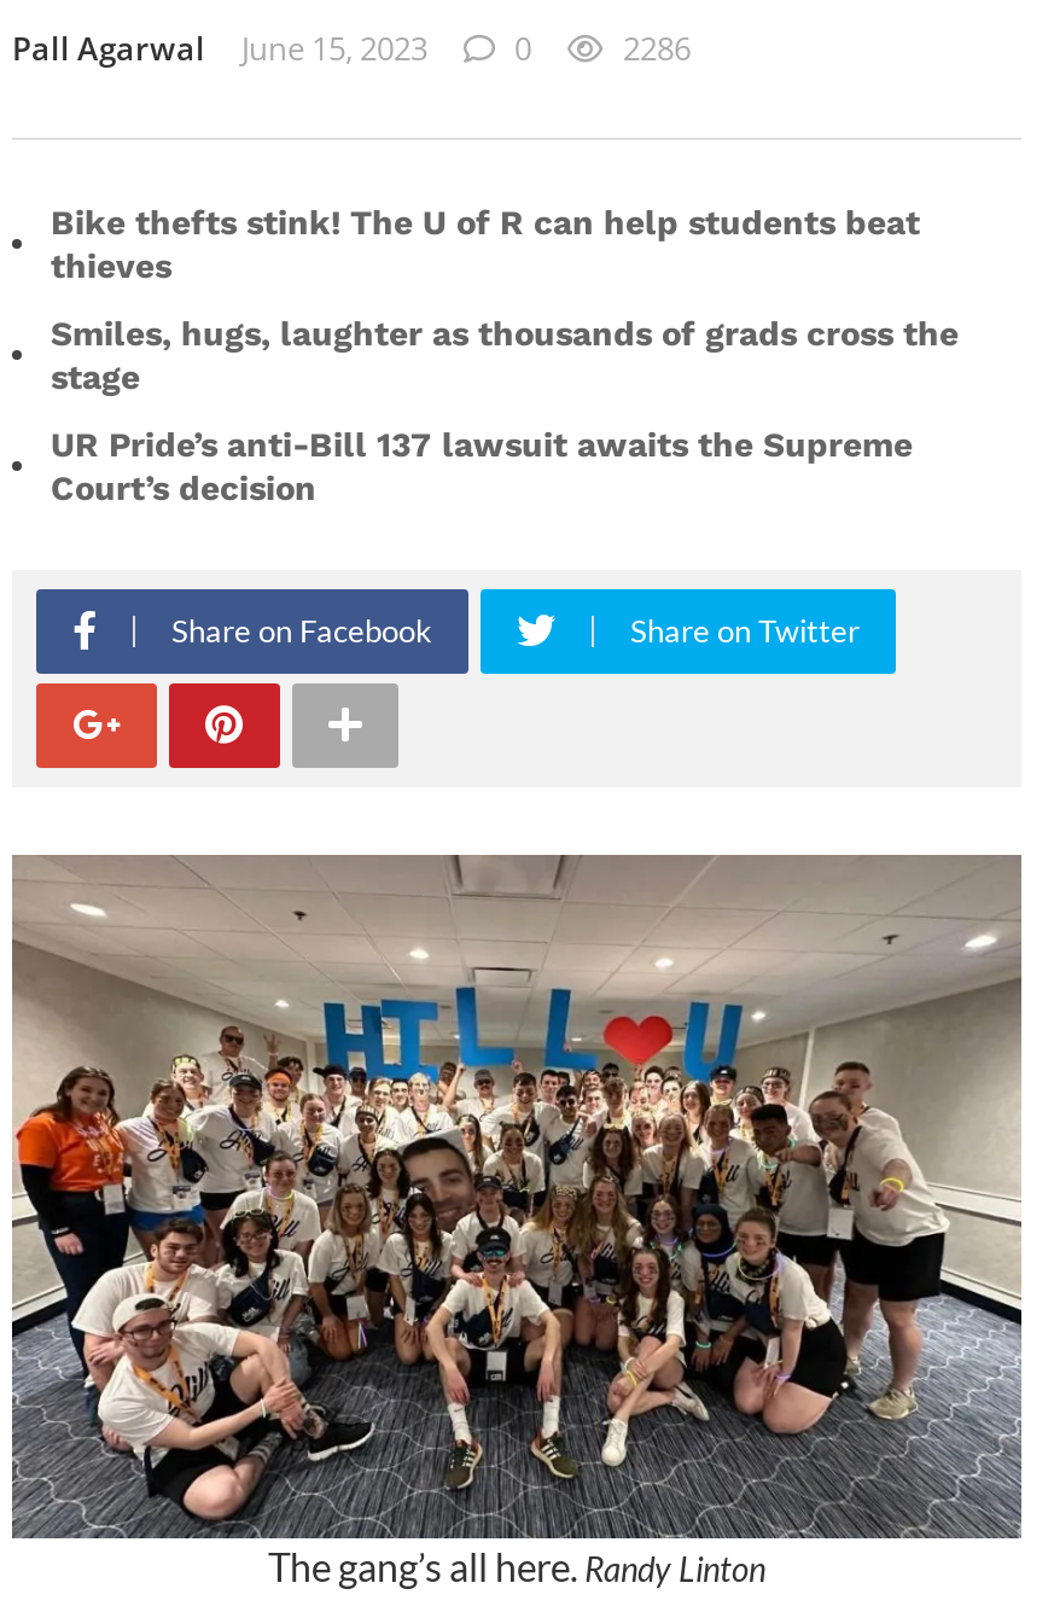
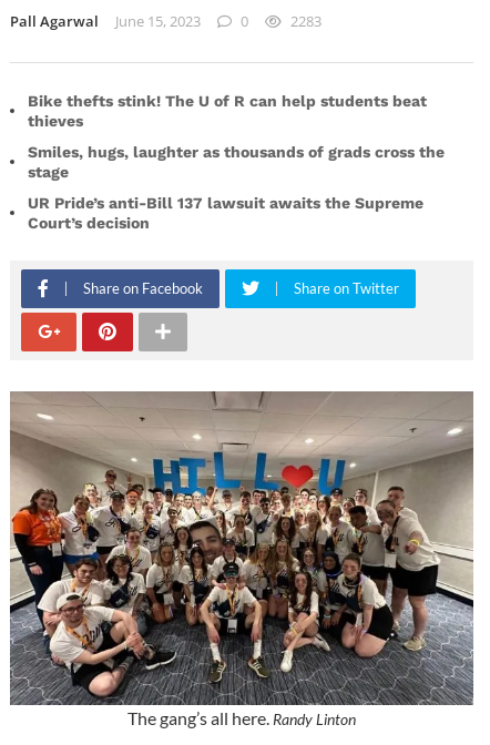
- 2286
+ 2283
